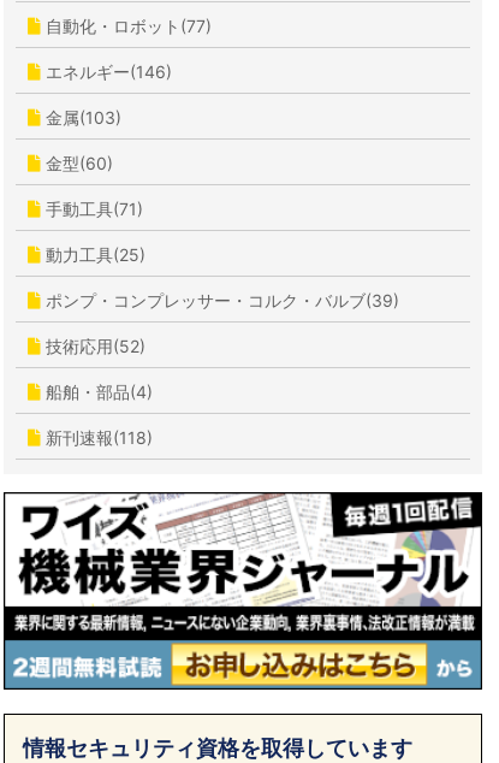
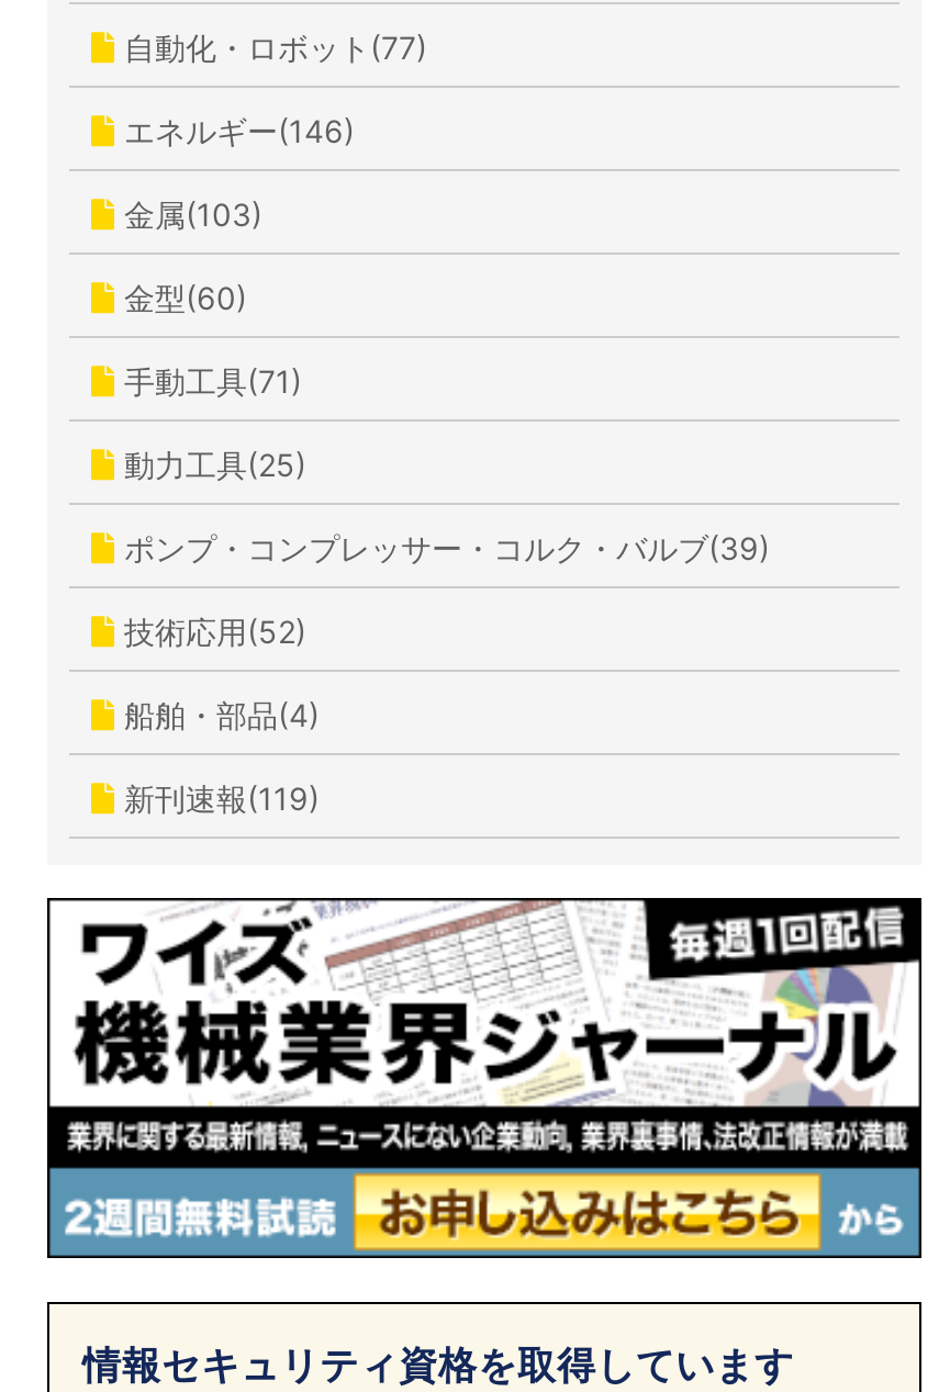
- 新刊速報(118)
+ 新刊速報(119)
